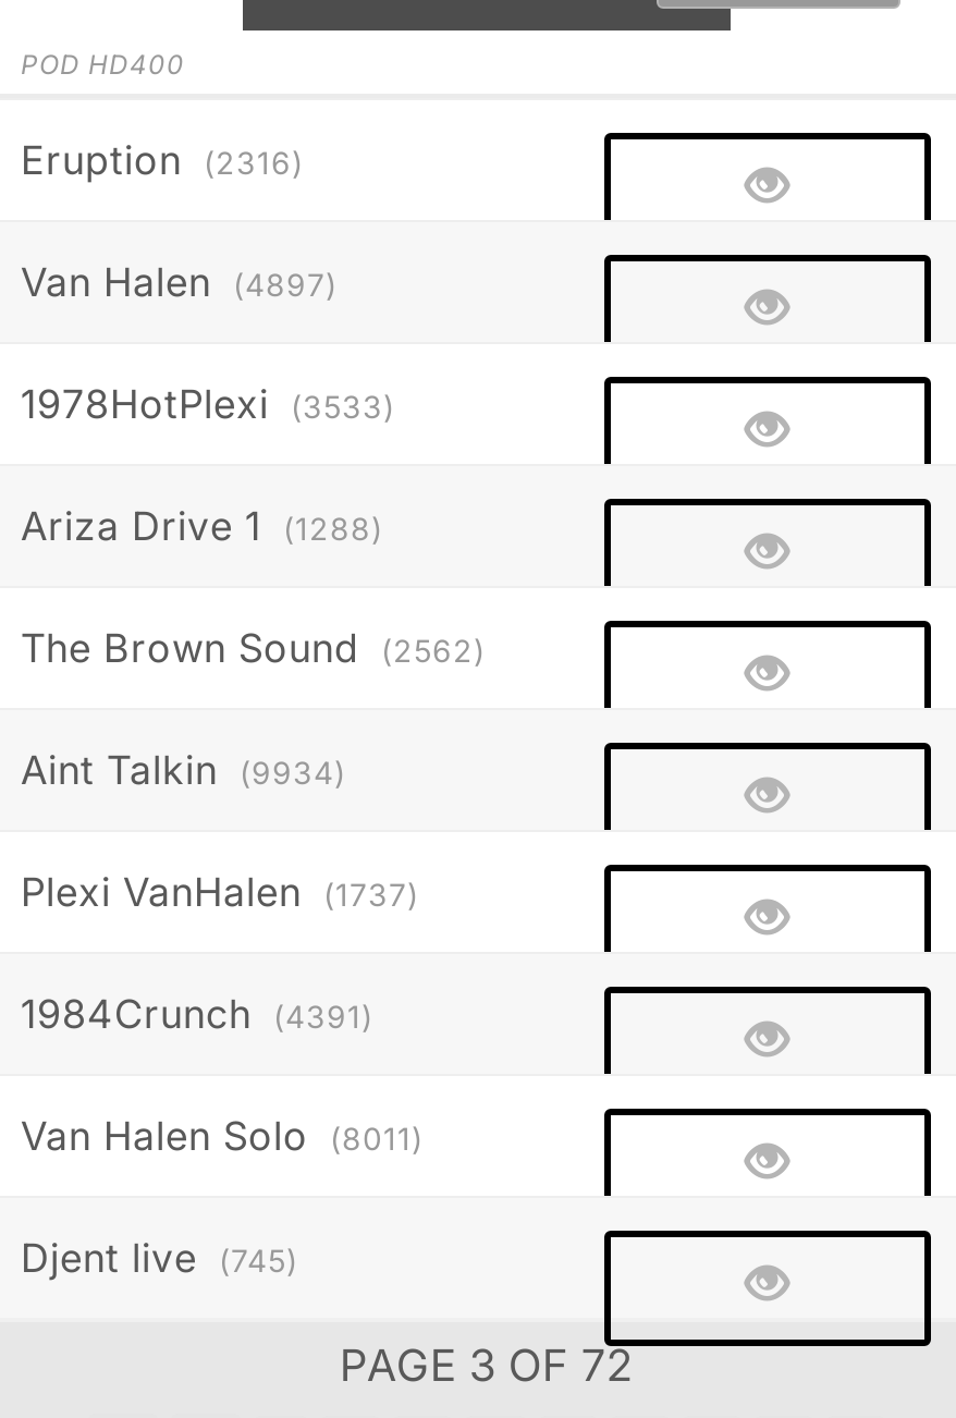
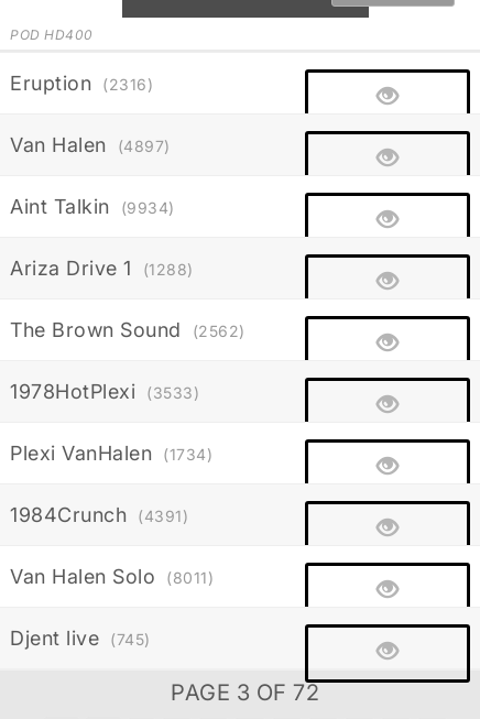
- 1978HotPlexi (3533)
+ Aint Talkin (9934)

- Aint Talkin (9934)
+ 1978HotPlexi (3533)

- Plexi VanHalen (1737)
+ Plexi VanHalen (1734)
